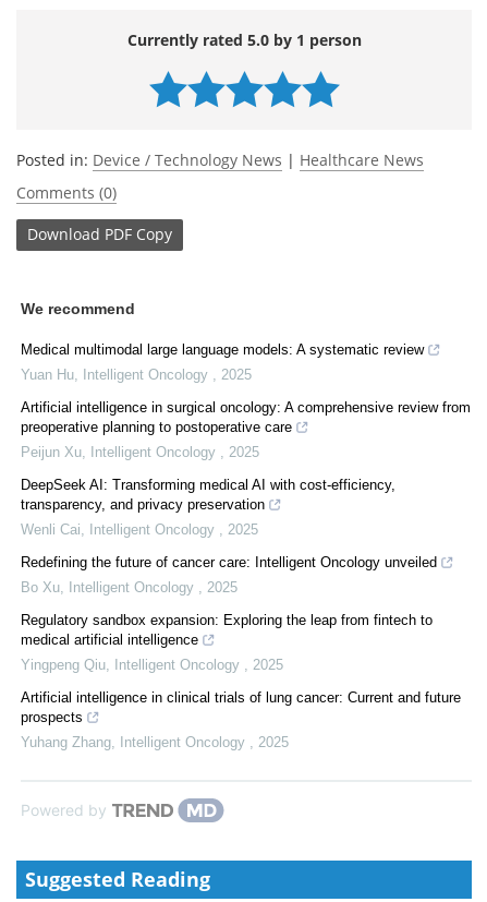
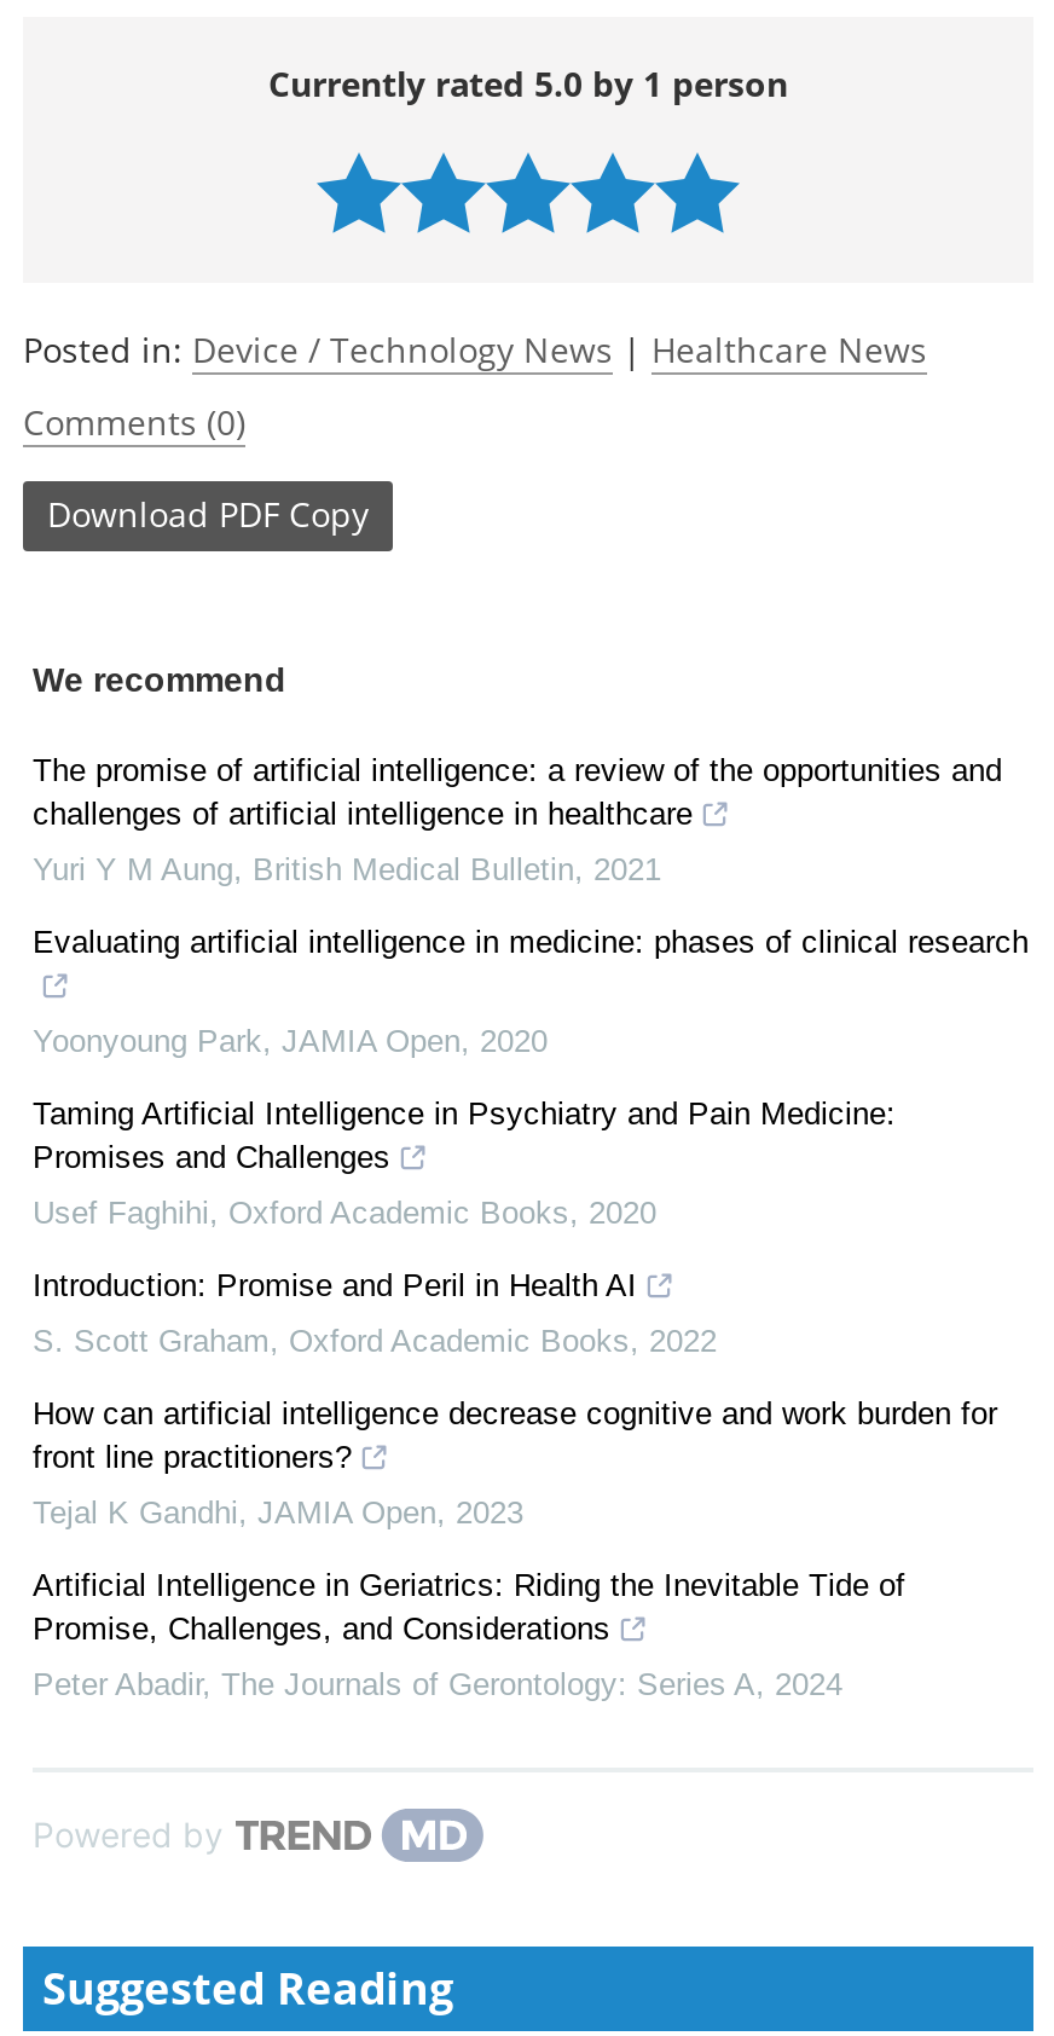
- Medical multimodal large language models: A systematic review
+ The promise of artificial intelligence: a review of the opportunities and
+ challenges of artificial intelligence in healthcare

- Yuan Hu, Intelligent Oncology, 2025
+ Yuri Y M Aung, British Medical Bulletin, 2021

- Artificial intelligence in surgical oncology: A comprehensive review from
- preoperative planning to postoperative care
+ Evaluating artificial intelligence in medicine: phases of clinical research

- Peijun Xu, Intelligent Oncology, 2025
+ Yoonyoung Park, JAMIA Open, 2020

- DeepSeek AI: Transforming medical AI with cost-efficiency,
- transparency, and privacy preservation
+ Taming Artificial Intelligence in Psychiatry and Pain Medicine:
+ Promises and Challenges

- Wenli Cai, Intelligent Oncology, 2025
+ Usef Faghihi, Oxford Academic Books, 2020

- Redefining the future of cancer care: Intelligent Oncology unveiled
+ Introduction: Promise and Peril in Health AI

- Bo Xu, Intelligent Oncology, 2025
+ S. Scott Graham, Oxford Academic Books, 2022

- Regulatory sandbox expansion: Exploring the leap from fintech to
- medical artificial intelligence
+ How can artificial intelligence decrease cognitive and work burden for
+ front line practitioners?

- Yingpeng Qiu, Intelligent Oncology, 2025
+ Tejal K Gandhi, JAMIA Open, 2023

- Artificial intelligence in clinical trials of lung cancer: Current and future
- prospects
+ Artificial Intelligence in Geriatrics: Riding the Inevitable Tide of
+ Promise, Challenges, and Considerations

- Yuhang Zhang, Intelligent Oncology, 2025
+ Peter Abadir, The Journals of Gerontology: Series A, 2024
